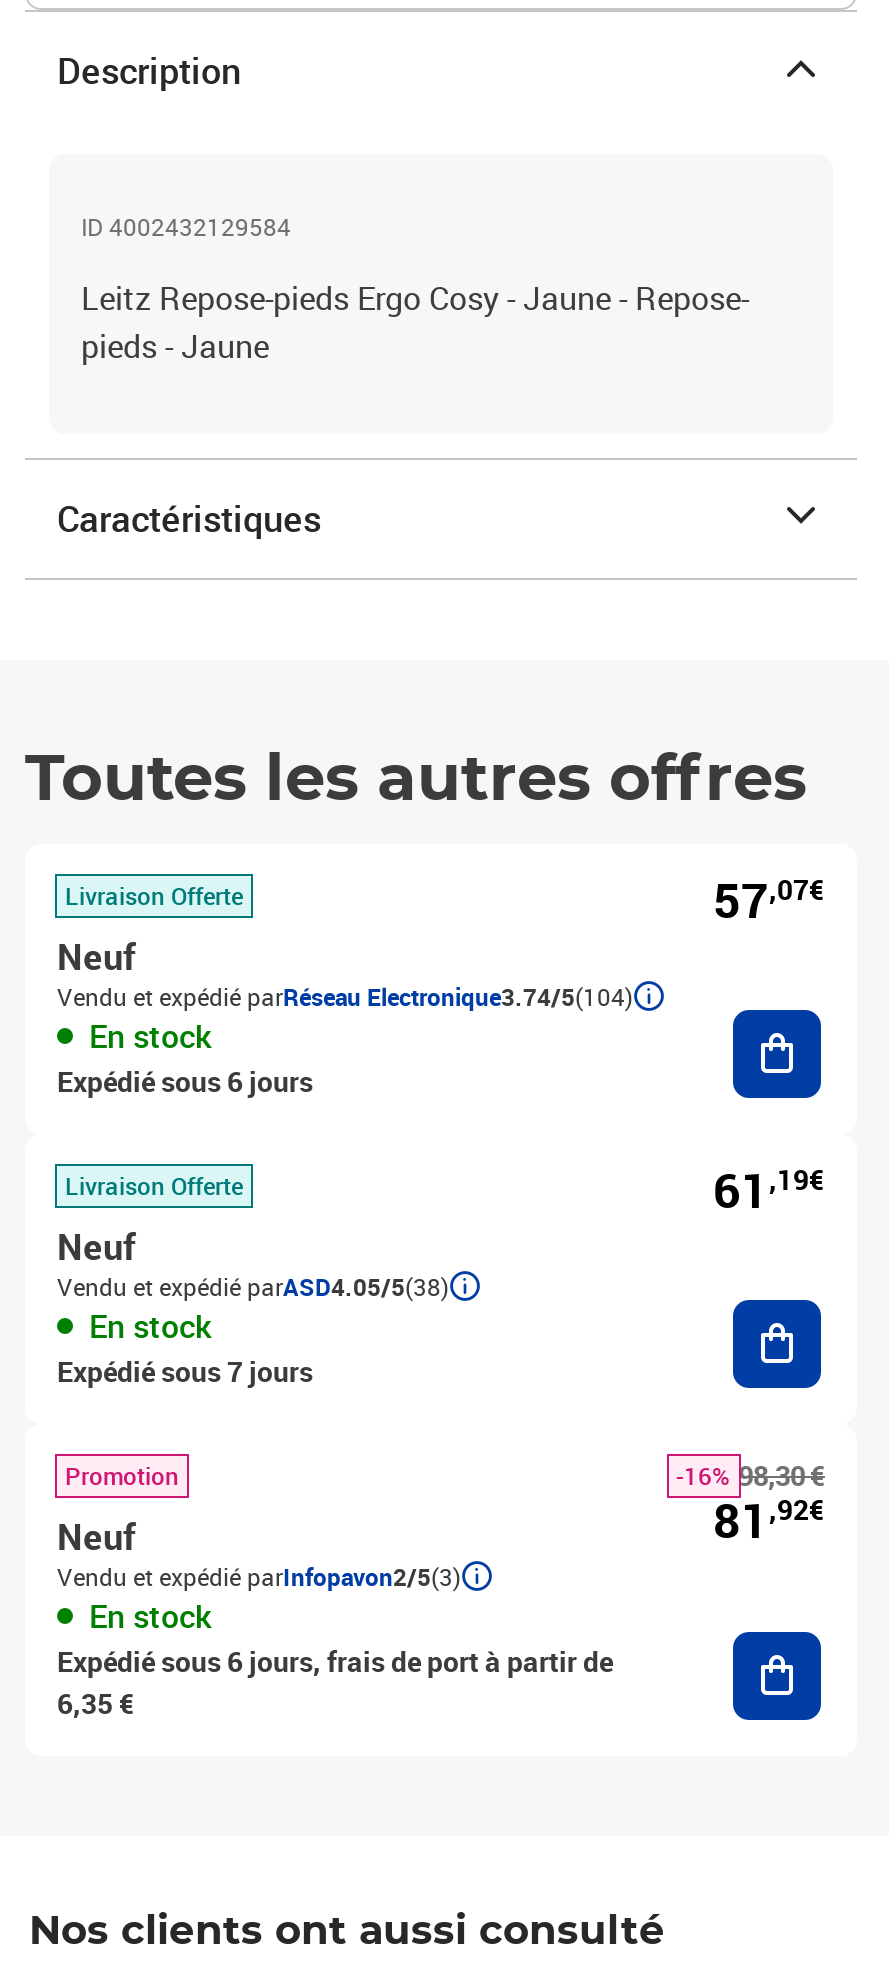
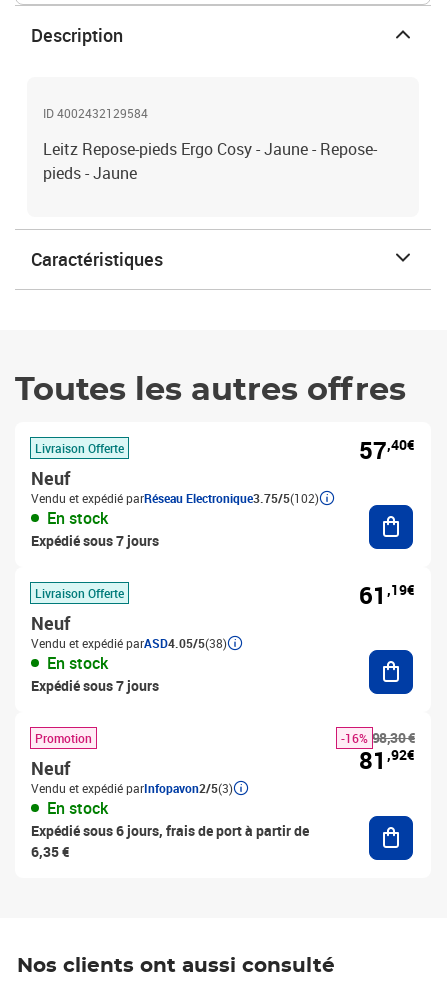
- 57,07€
+ 57,40€

- Vendu et expédié parRéseau Electronique3.74/5(104)
+ Vendu et expédié parRéseau Electronique3.75/5(102)

- Expédié sous 6 jours
+ Expédié sous 7 jours
